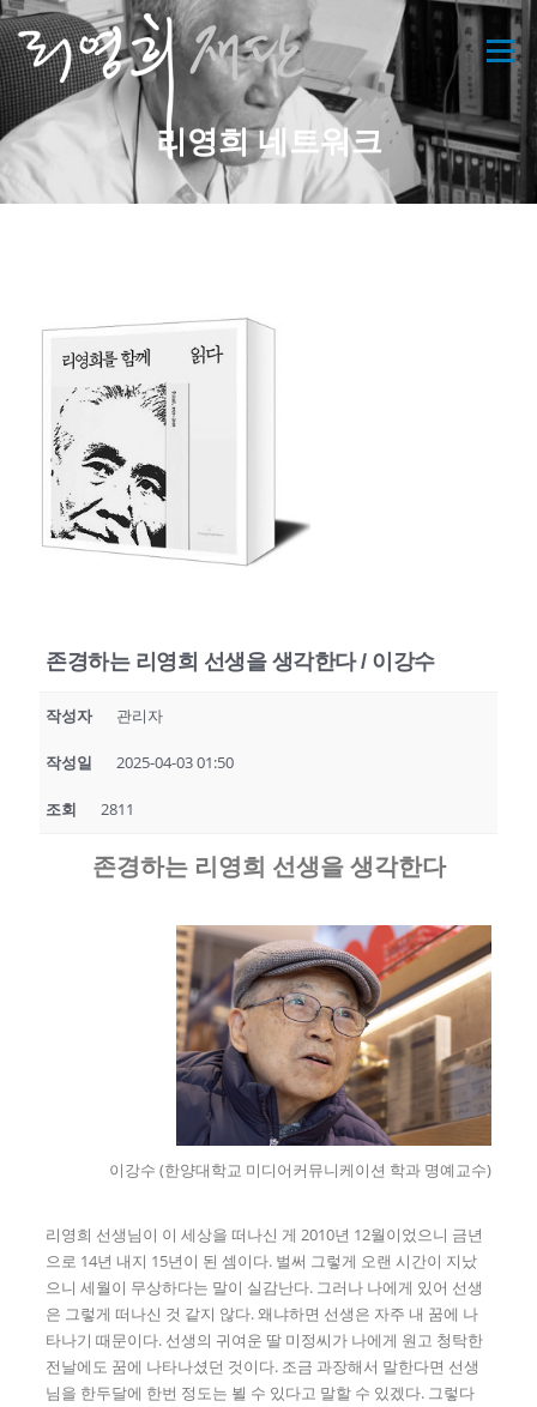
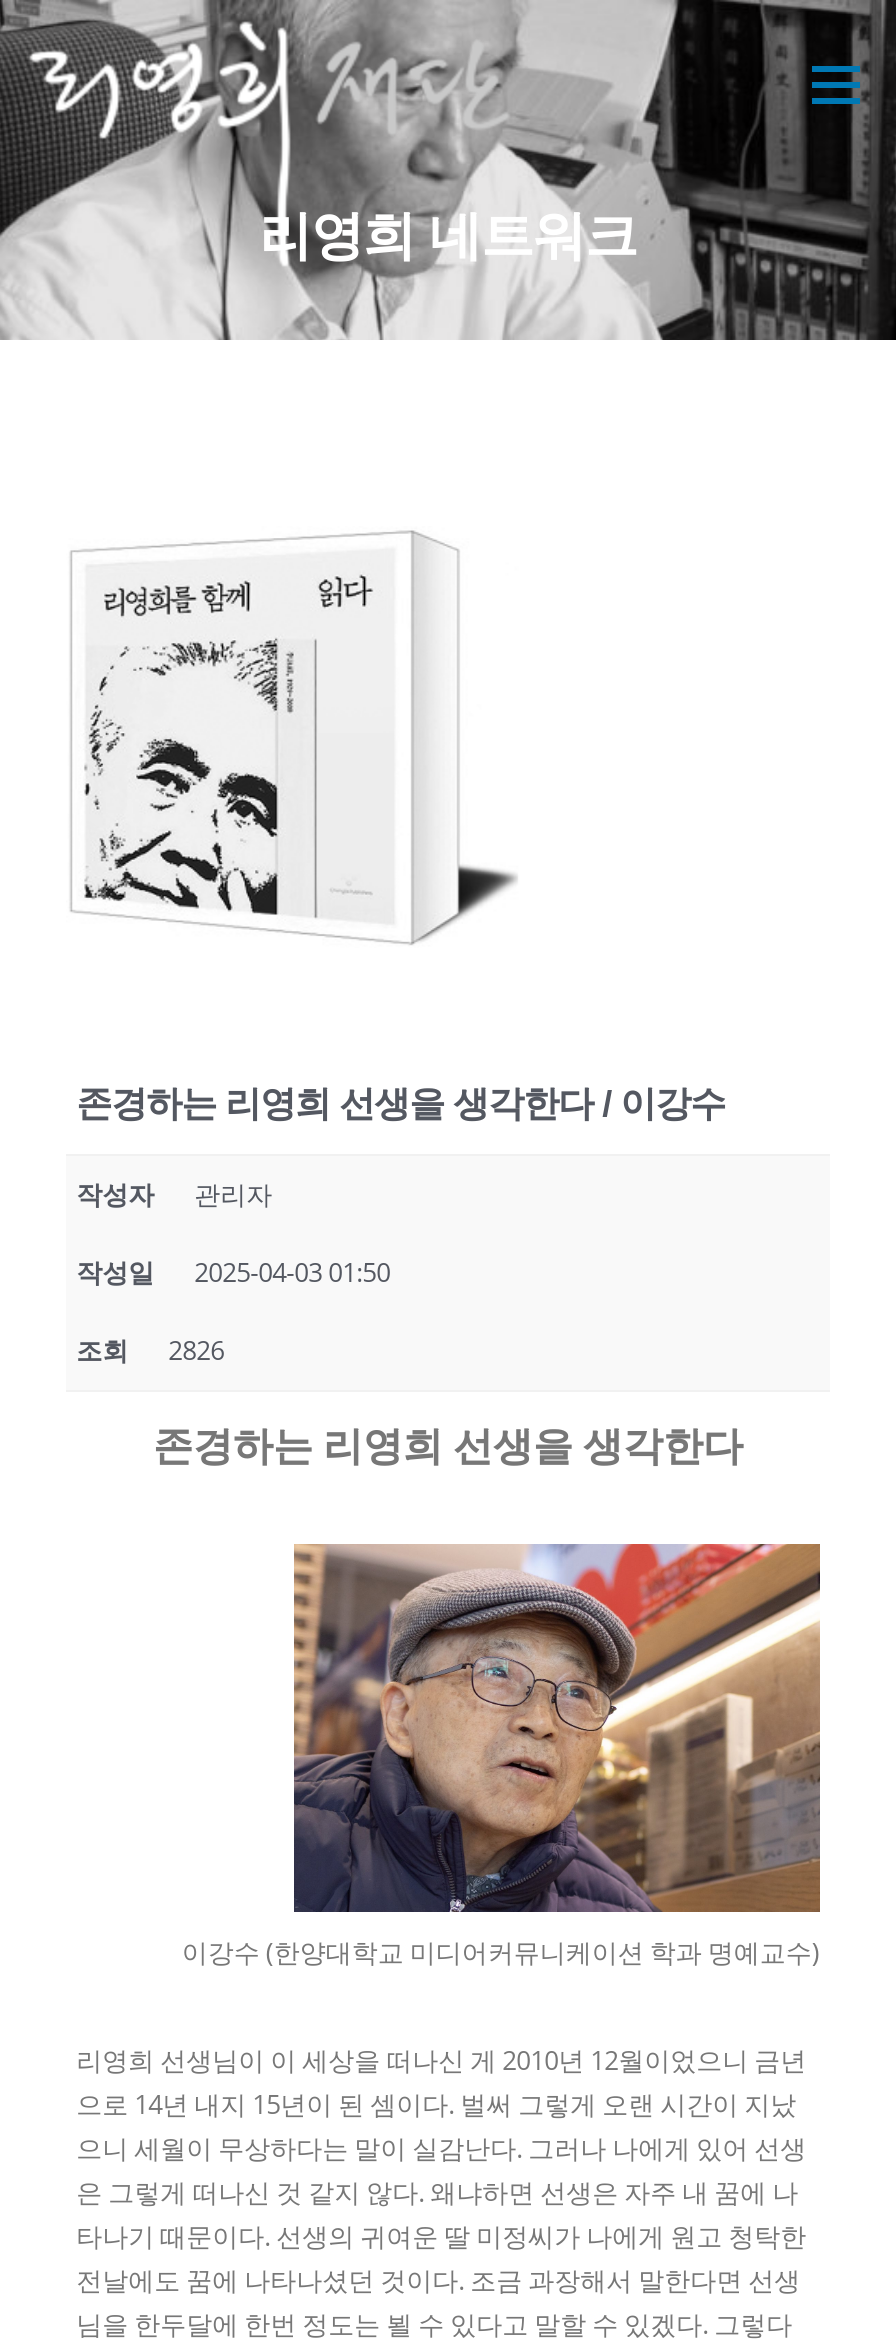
- 조회 2811
+ 조회 2826
